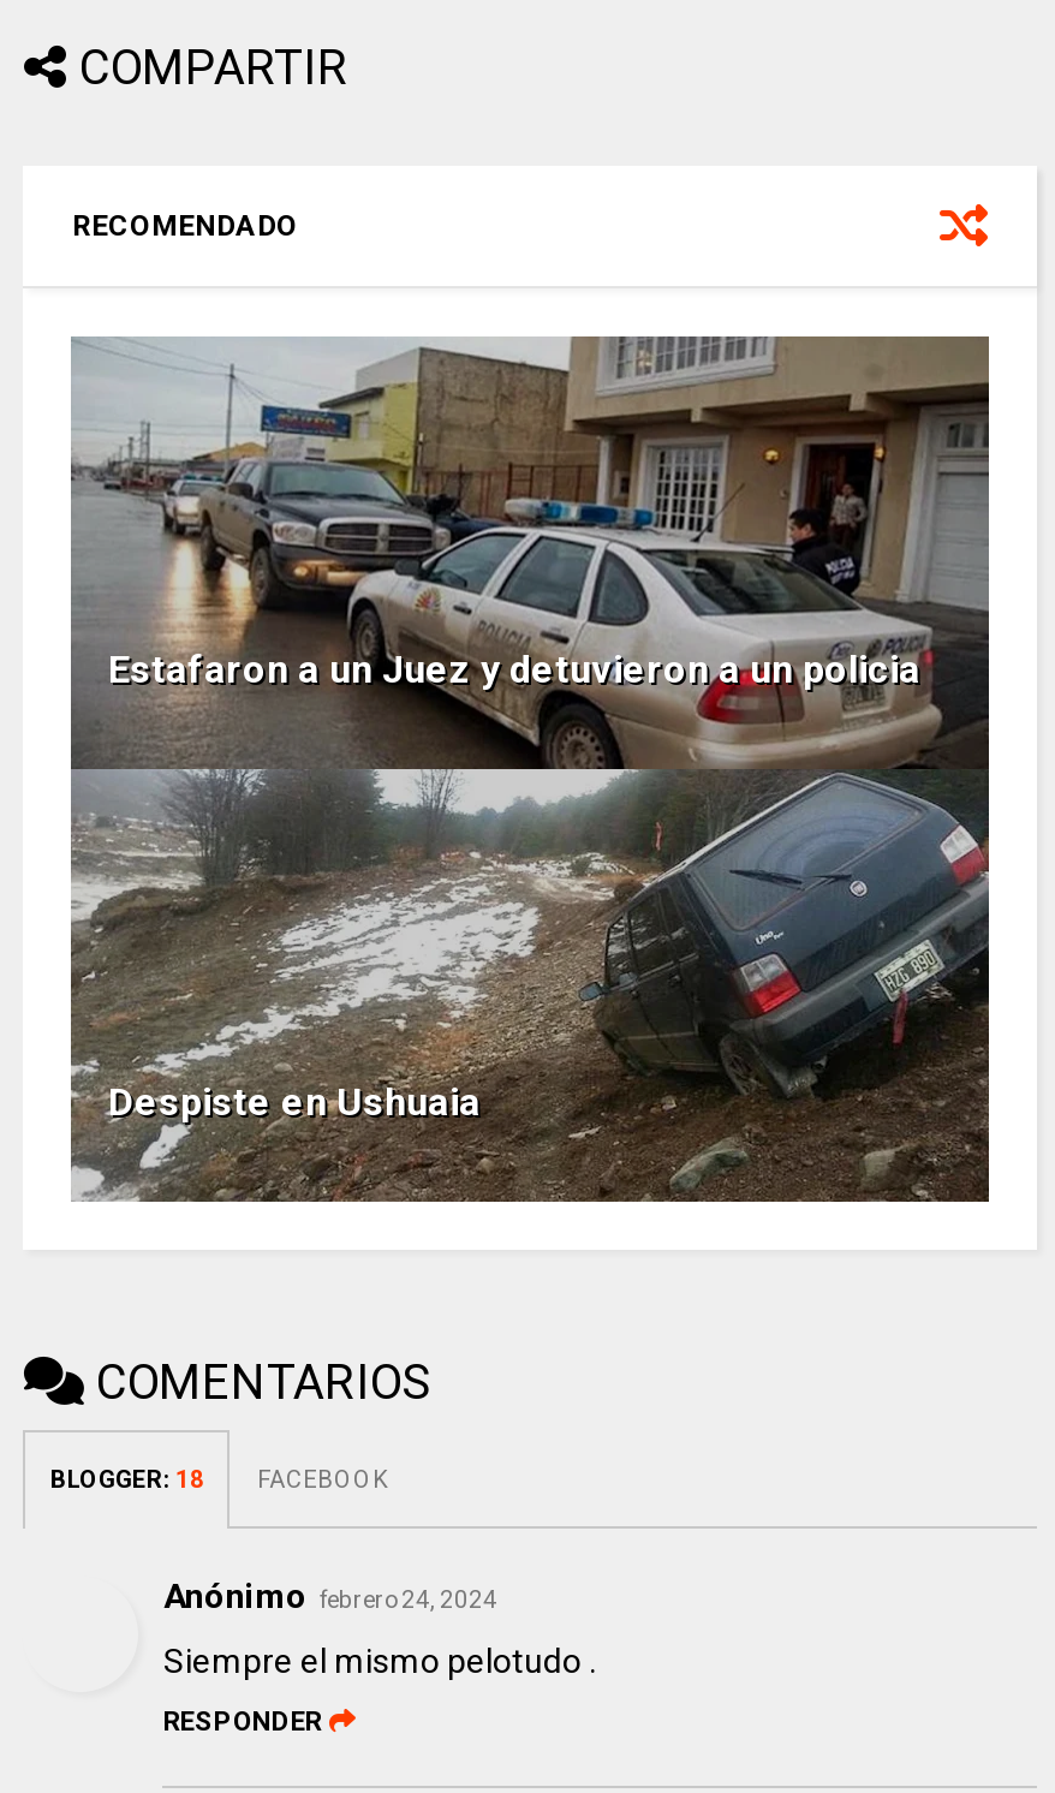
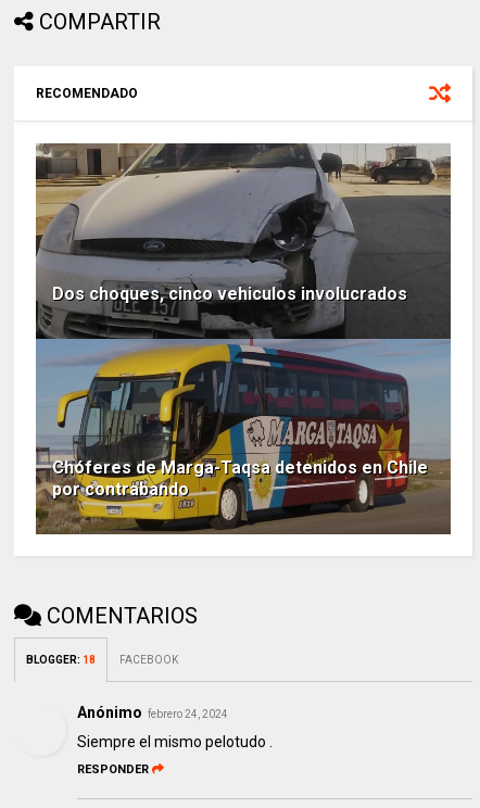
- [image]
- Estafaron a un Juez y detuvieron a un policia
+ [image]
+ Dos choques, cinco vehiculos involucrados

- [image]
- Despiste en Ushuaia
+ [image]
+ Chóferes de Marga-Taqsa detenidos en Chile
+ por contrabando
